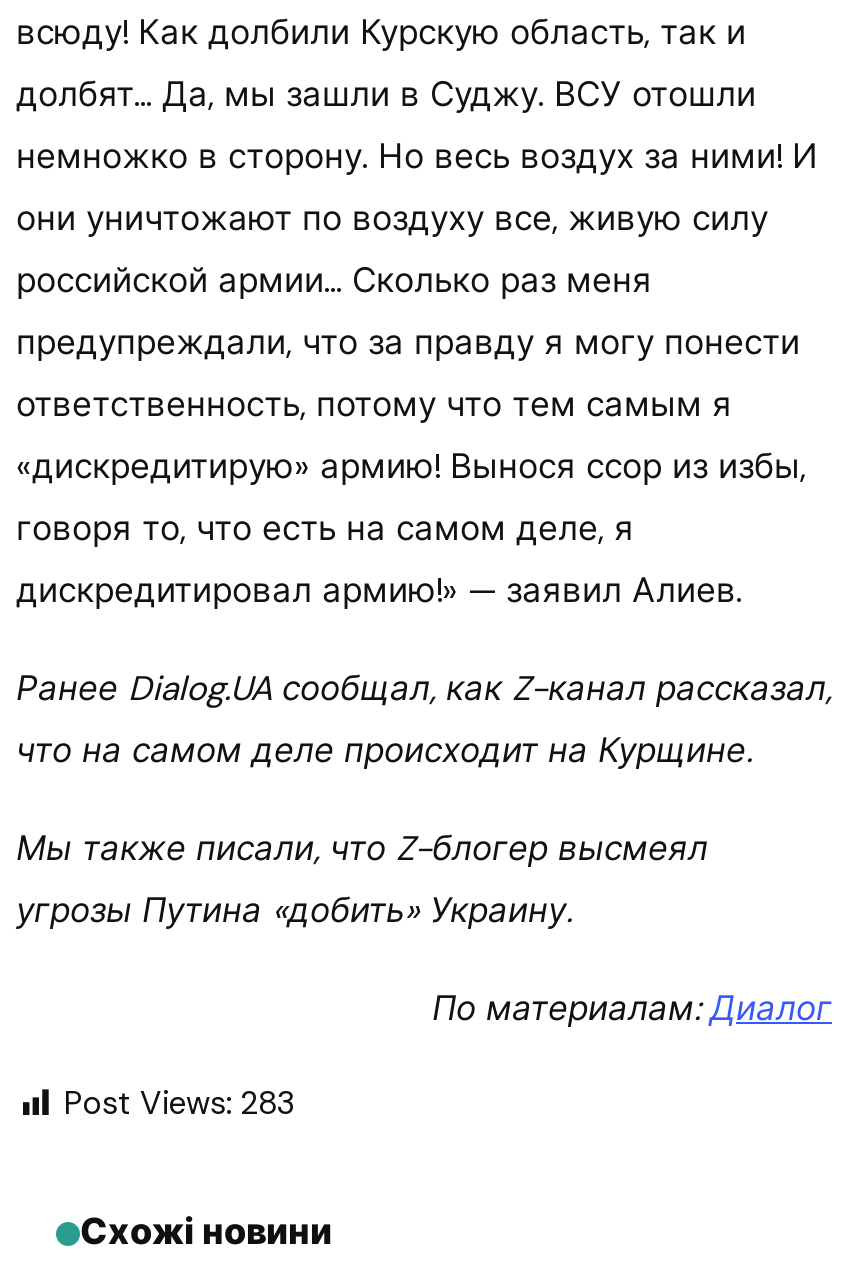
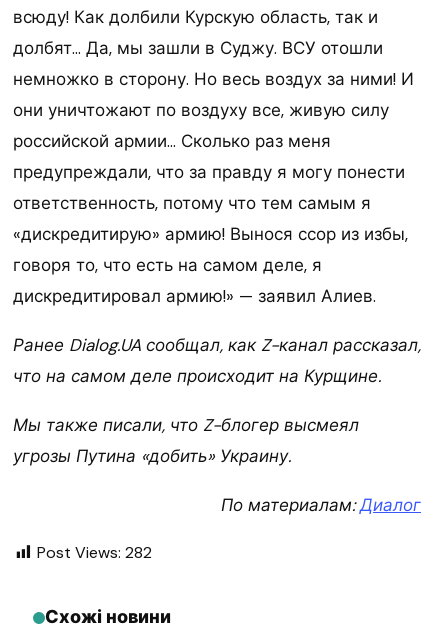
- Post Views: 283
+ Post Views: 282
